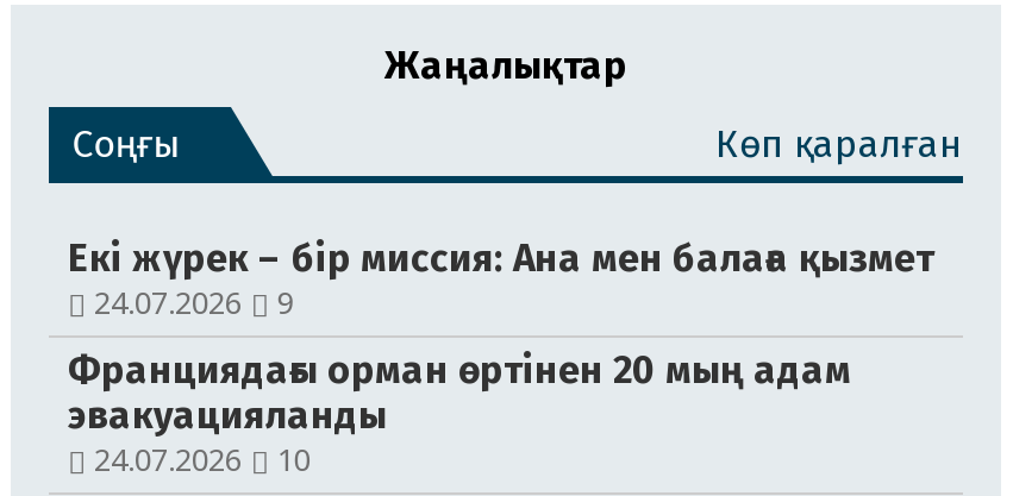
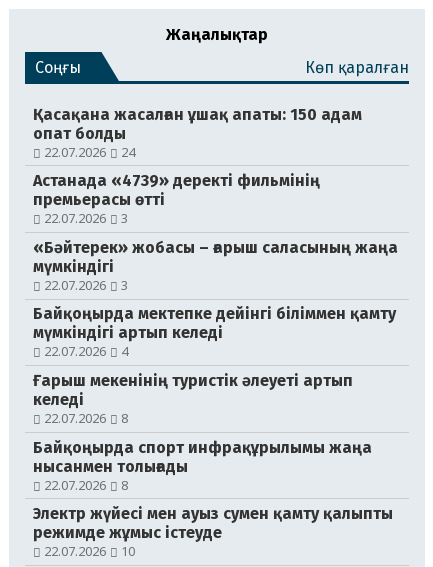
- Екі жүрек – бір миссия: Ана мен балаға қызмет
- 24.07.2026
- 9
- Франциядағы орман өртінен 20 мың адам
- эвакуацияланды
- 24.07.2026
+ Қасақана жасалған ұшақ апаты: 150 адам
+ опат болды
+ 22.07.2026
+ 24
+ Астанада «4739» деректі фильмінің
+ премьерасы өтті
+ 22.07.2026
+ 3
+ «Бәйтерек» жобасы – ғарыш саласының жаңа
+ мүмкіндігі
+ 22.07.2026
+ 3
+ Байқоңырда мектепке дейінгі біліммен қамту
+ мүмкіндігі артып келеді
+ 22.07.2026
+ 4
+ Ғарыш мекенінің туристік әлеуеті артып
+ келеді
+ 22.07.2026
+ 8
+ Байқоңырда спорт инфрақұрылымы жаңа
+ нысанмен толығады
+ 22.07.2026
+ 8
+ Электр жүйесі мен ауыз сумен қамту қалыпты
+ режимде жұмыс істеуде
+ 22.07.2026
